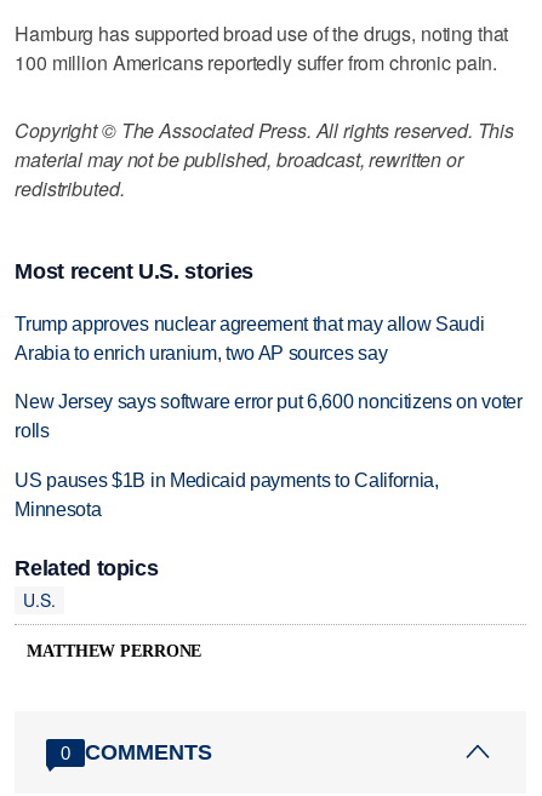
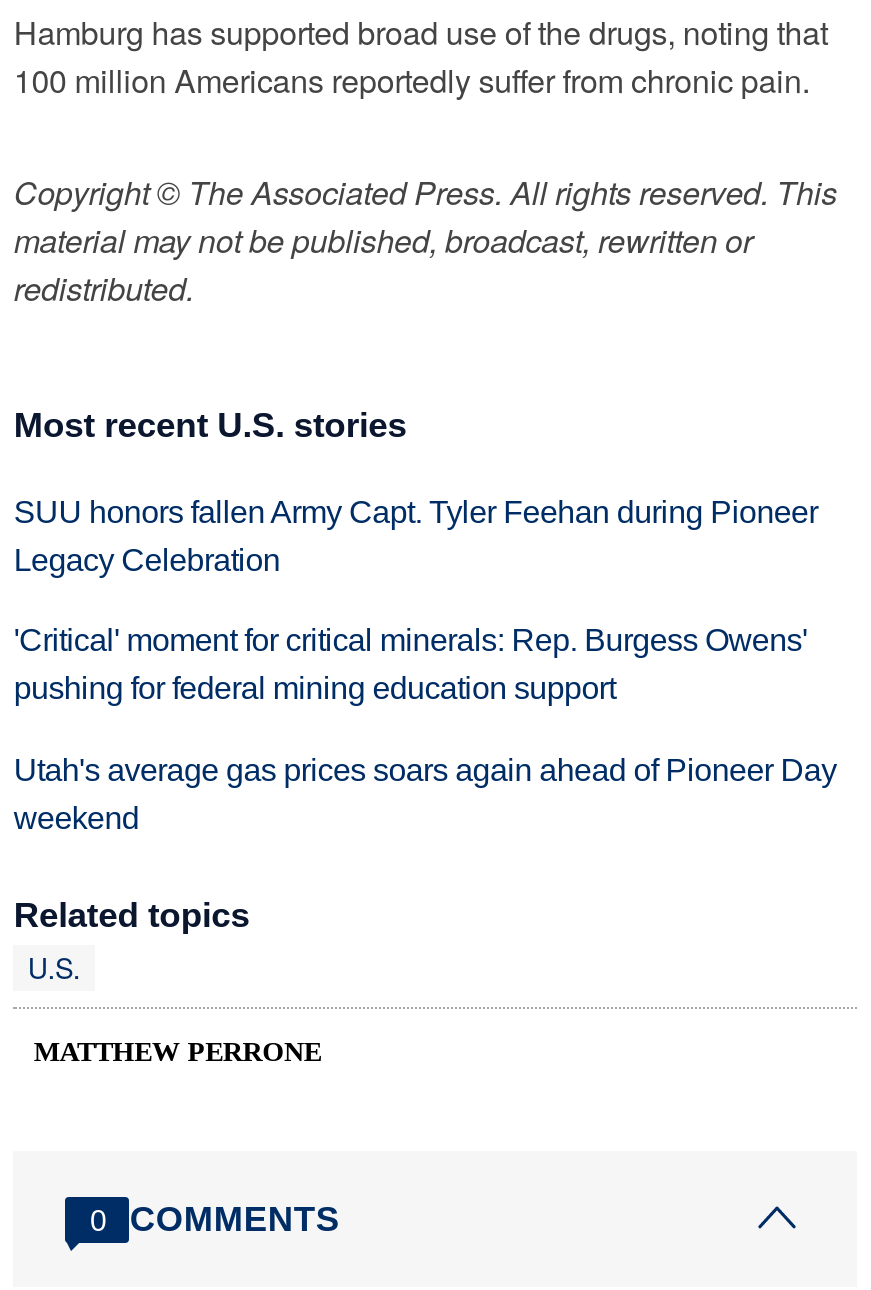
- Trump approves nuclear agreement that may allow Saudi
- Arabia to enrich uranium, two AP sources say
+ SUU honors fallen Army Capt. Tyler Feehan during Pioneer
+ Legacy Celebration

- New Jersey says software error put 6,600 noncitizens on voter
- rolls
+ 'Critical' moment for critical minerals: Rep. Burgess Owens'
+ pushing for federal mining education support

- US pauses $1B in Medicaid payments to California,
- Minnesota
+ Utah's average gas prices soars again ahead of Pioneer Day
+ weekend
